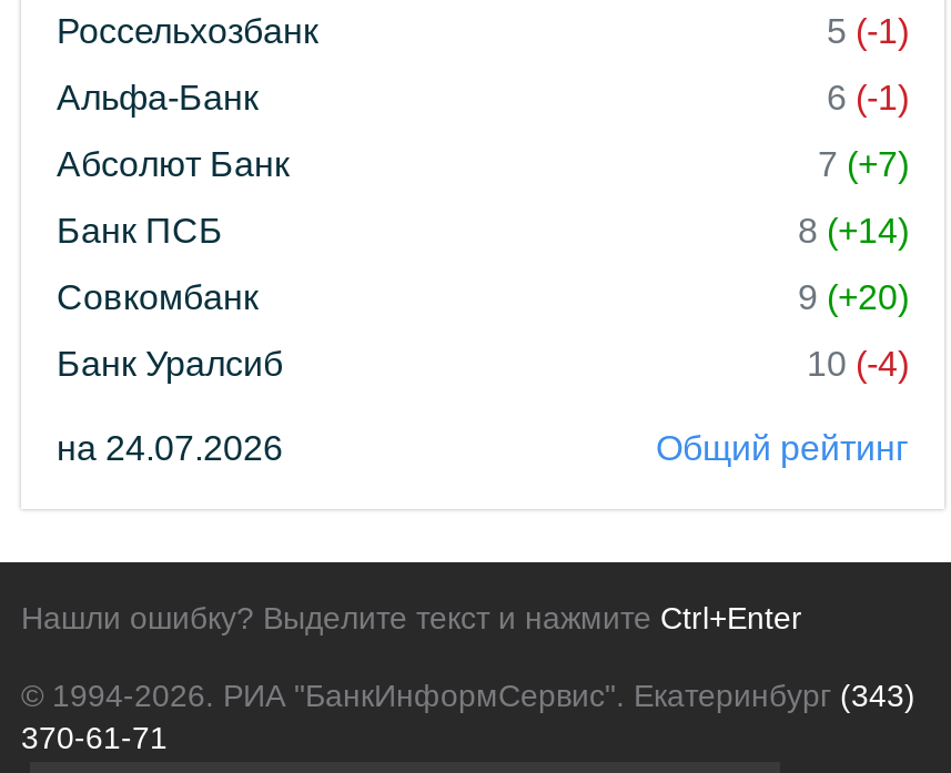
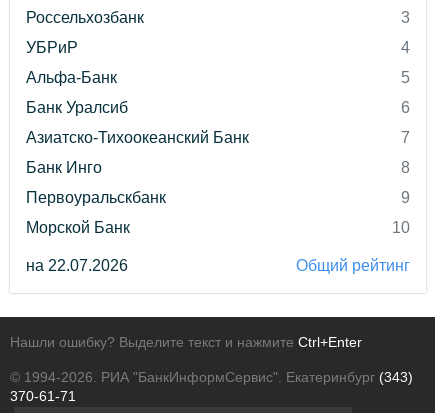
- 5 (-1)
+ 3
+ УБРиР
+ 4

- 6 (-1)
- Абсолют Банк
- 7 (+7)
- Банк ПСБ
- 8 (+14)
- Совкомбанк
- 9 (+20)
+ 5

- 10 (-4)
- на 24.07.2026
+ 6
+ Азиатско-Тихоокеанский Банк
+ 7
+ Банк Инго
+ 8
+ Первоуральскбанк
+ 9
+ Морской Банк
+ 10
+ на 22.07.2026

moved up: Банк Уралсиб
